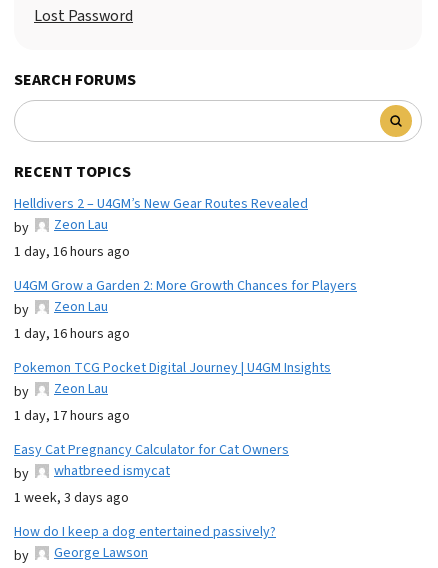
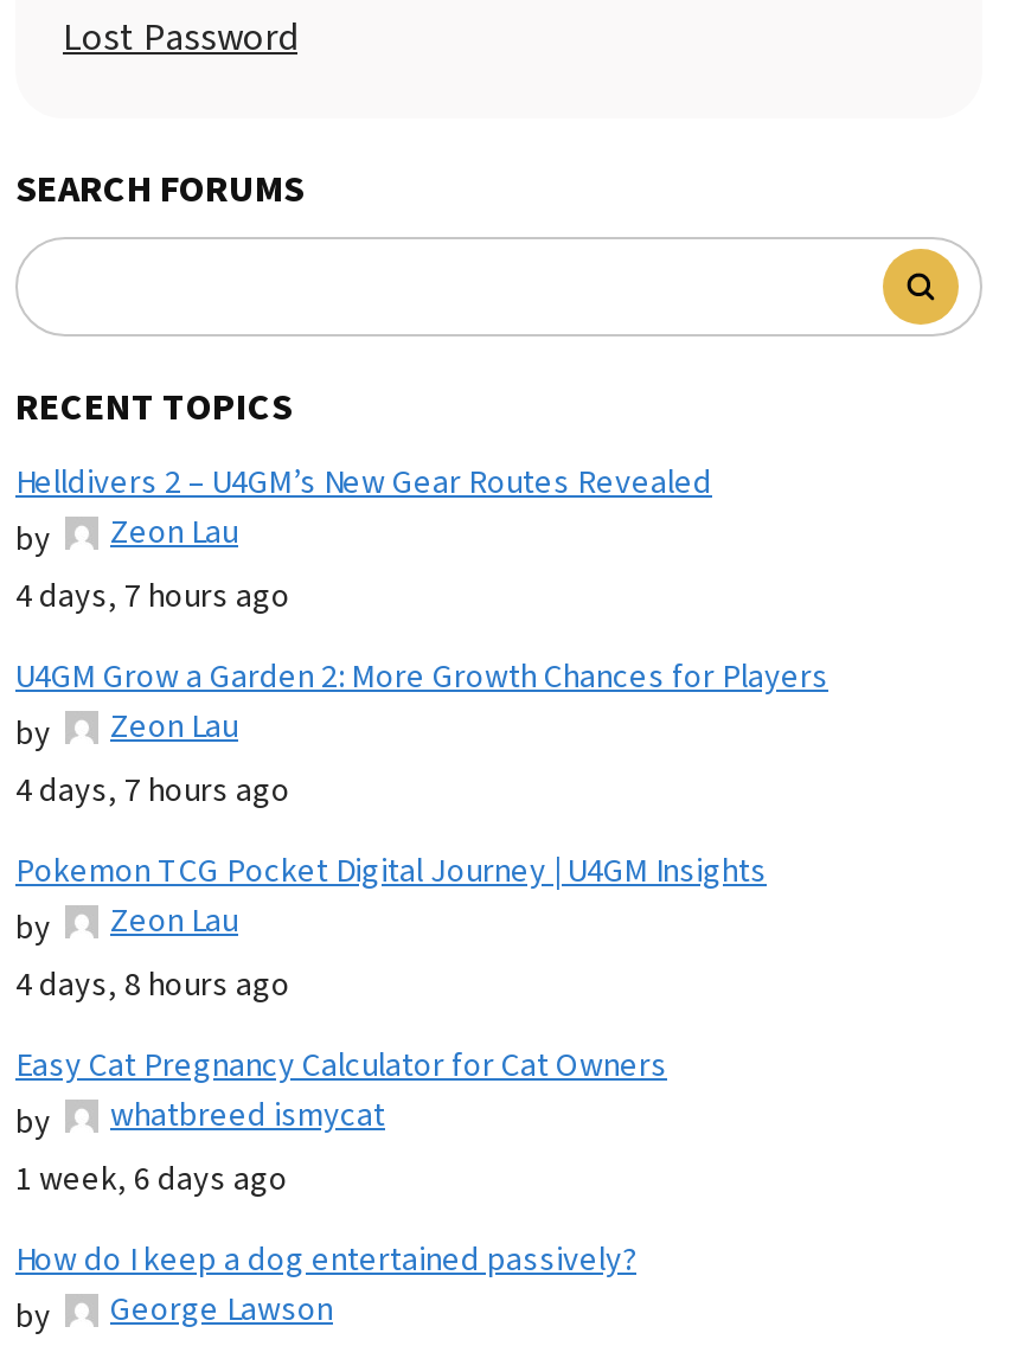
- 1 day, 16 hours ago
+ 4 days, 7 hours ago

- 1 day, 16 hours ago
+ 4 days, 7 hours ago

- 1 day, 17 hours ago
+ 4 days, 8 hours ago

- 1 week, 3 days ago
+ 1 week, 6 days ago
